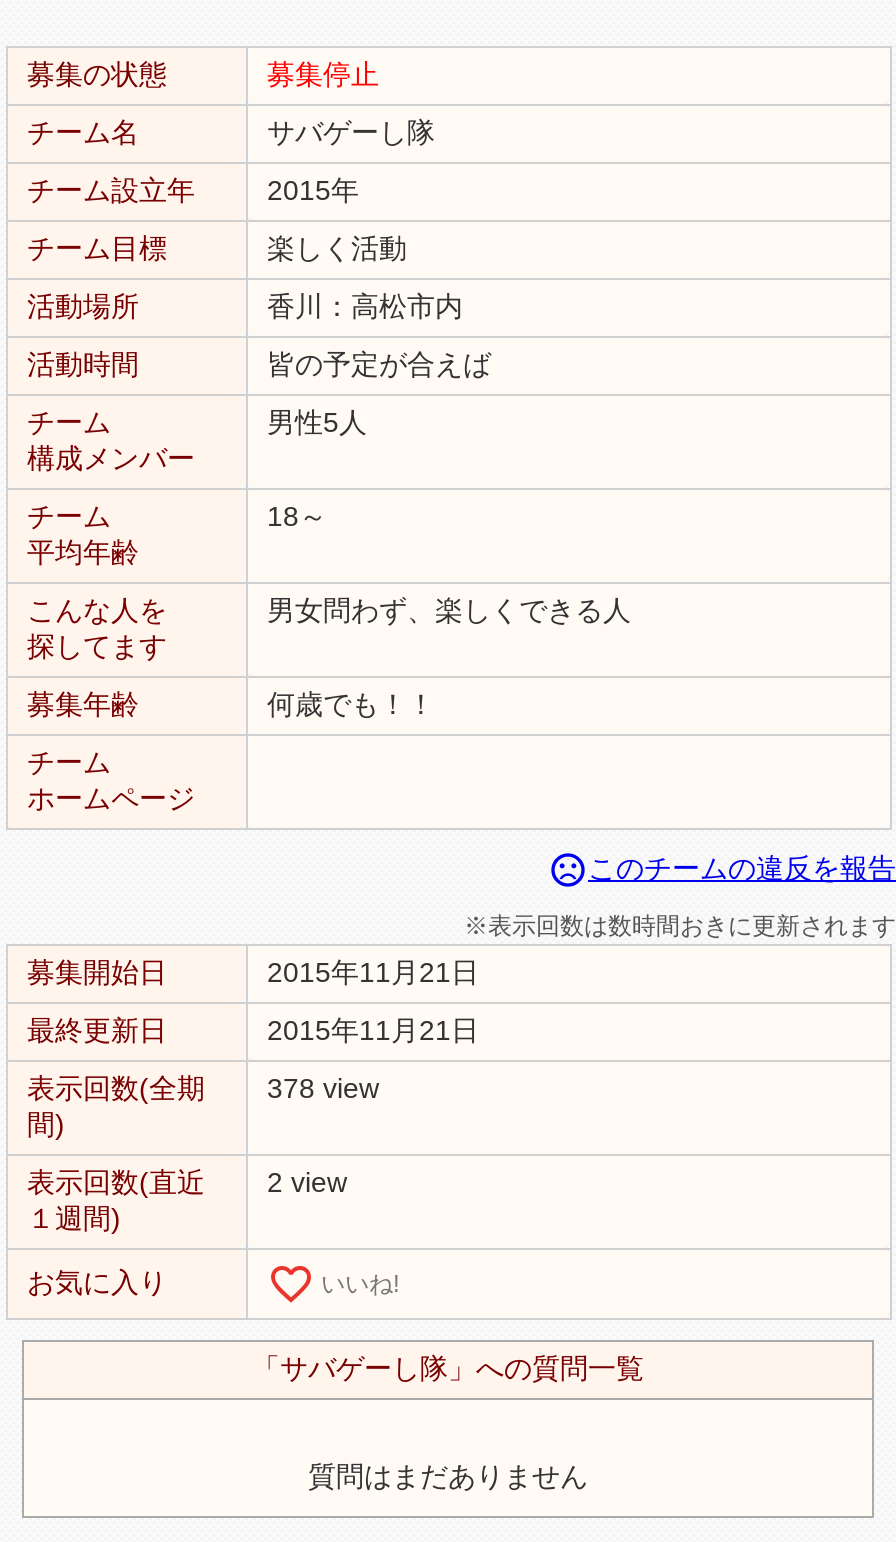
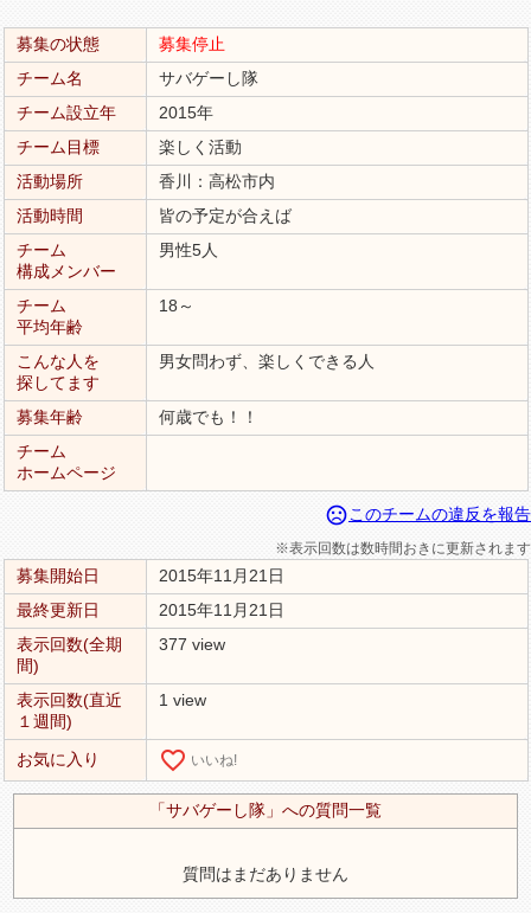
- 表示回数(全期 378 view
+ 表示回数(全期 377 view

- 表示回数(直近 2 view
+ 表示回数(直近 1 view
